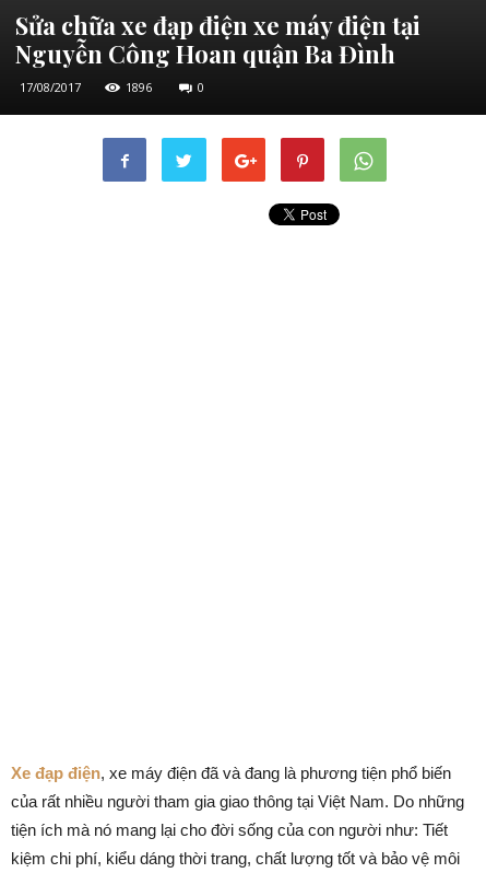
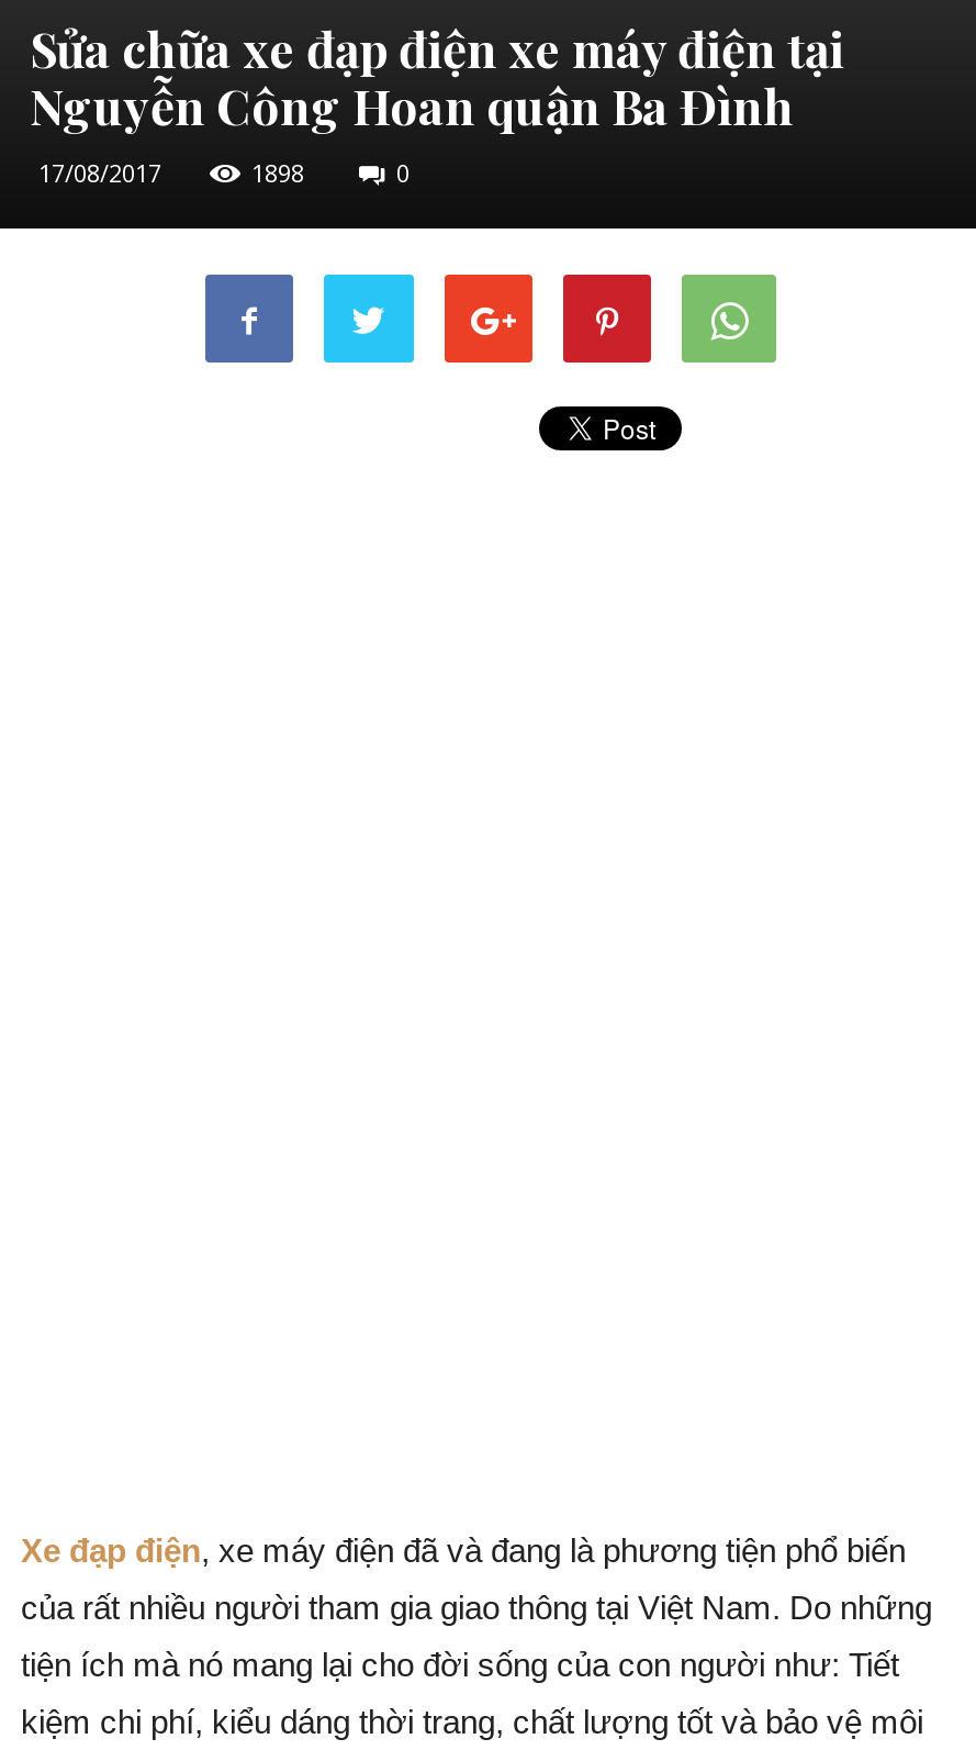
- 1896
+ 1898
